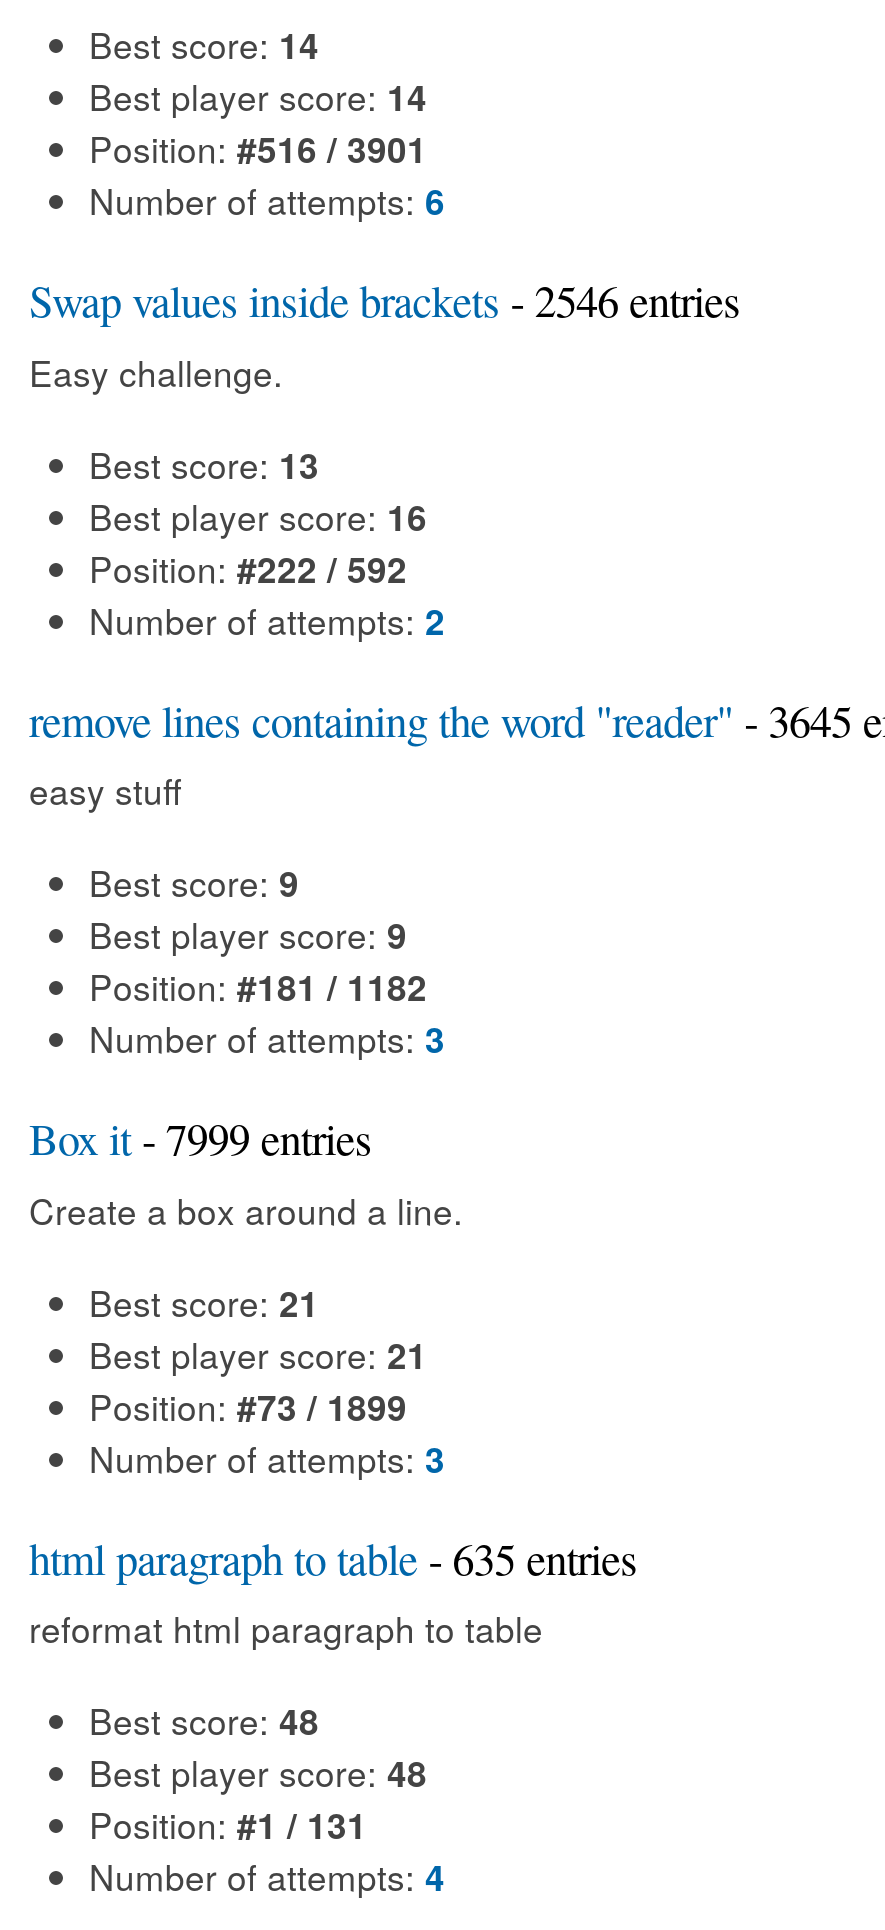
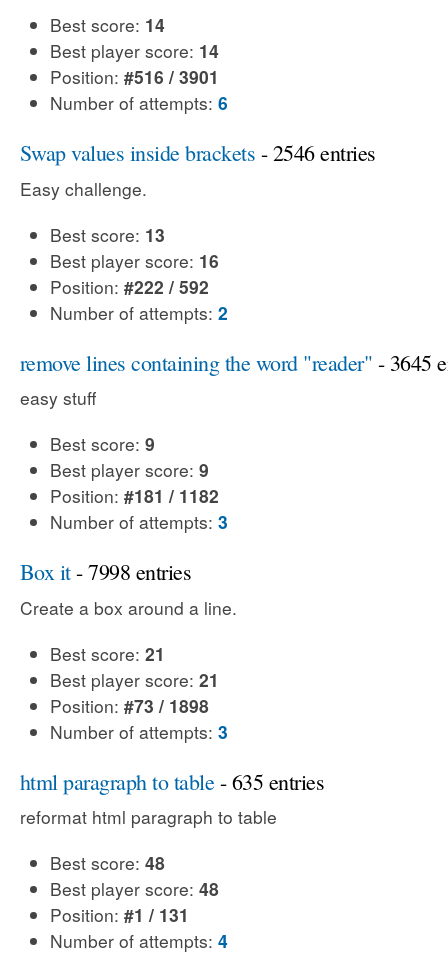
- Box it - 7999 entries
+ Box it - 7998 entries

- Position: #73 / 1899
+ Position: #73 / 1898
